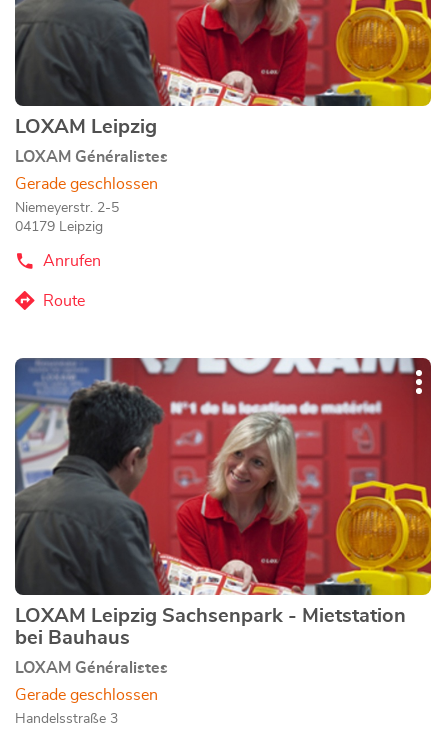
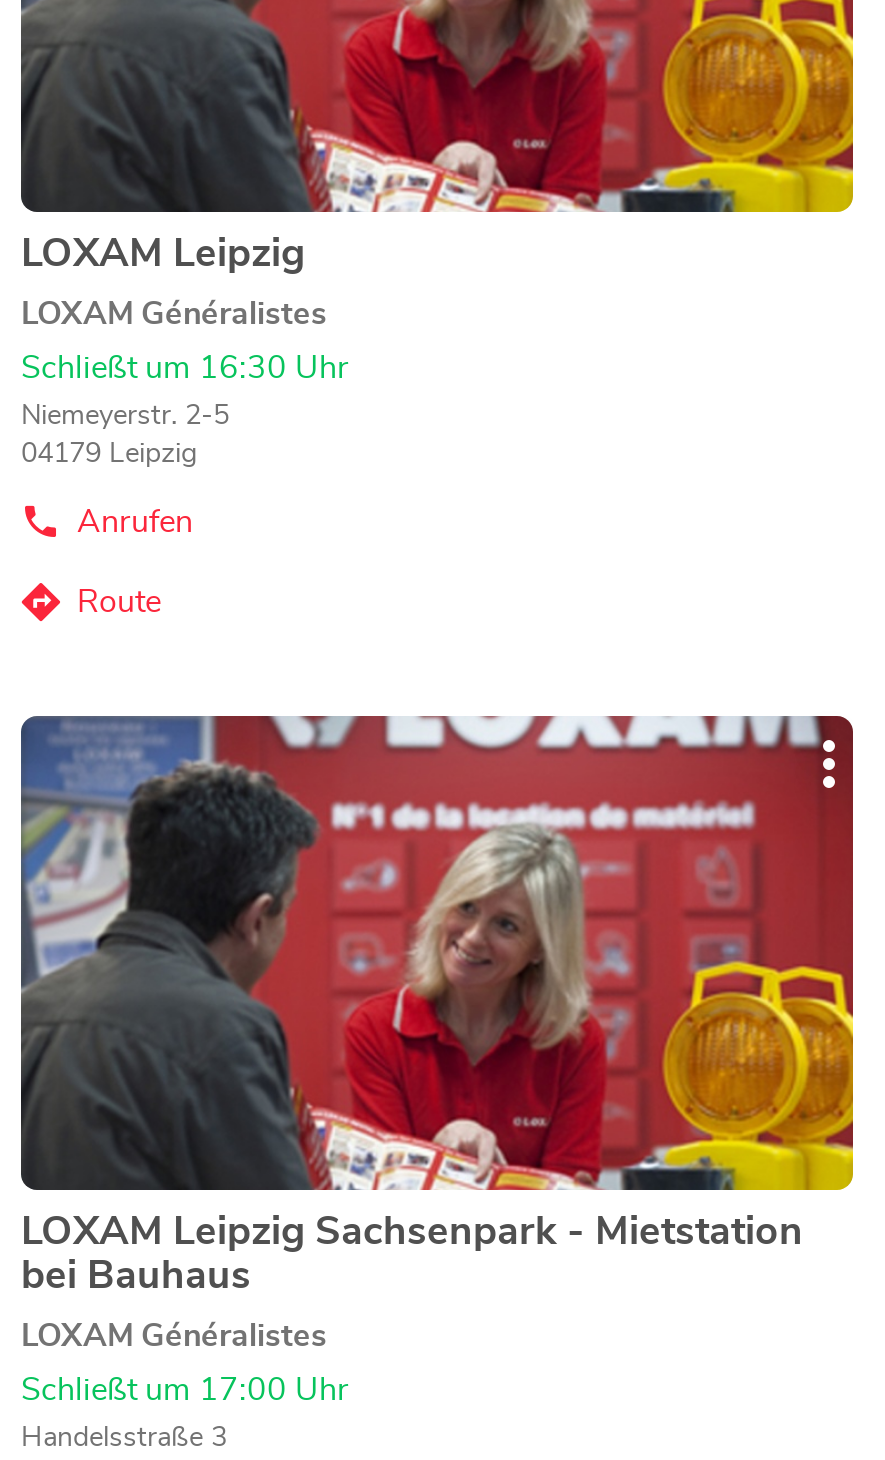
- Gerade geschlossen
+ Schließt um 16:30 Uhr

- Gerade geschlossen
+ Schließt um 17:00 Uhr
